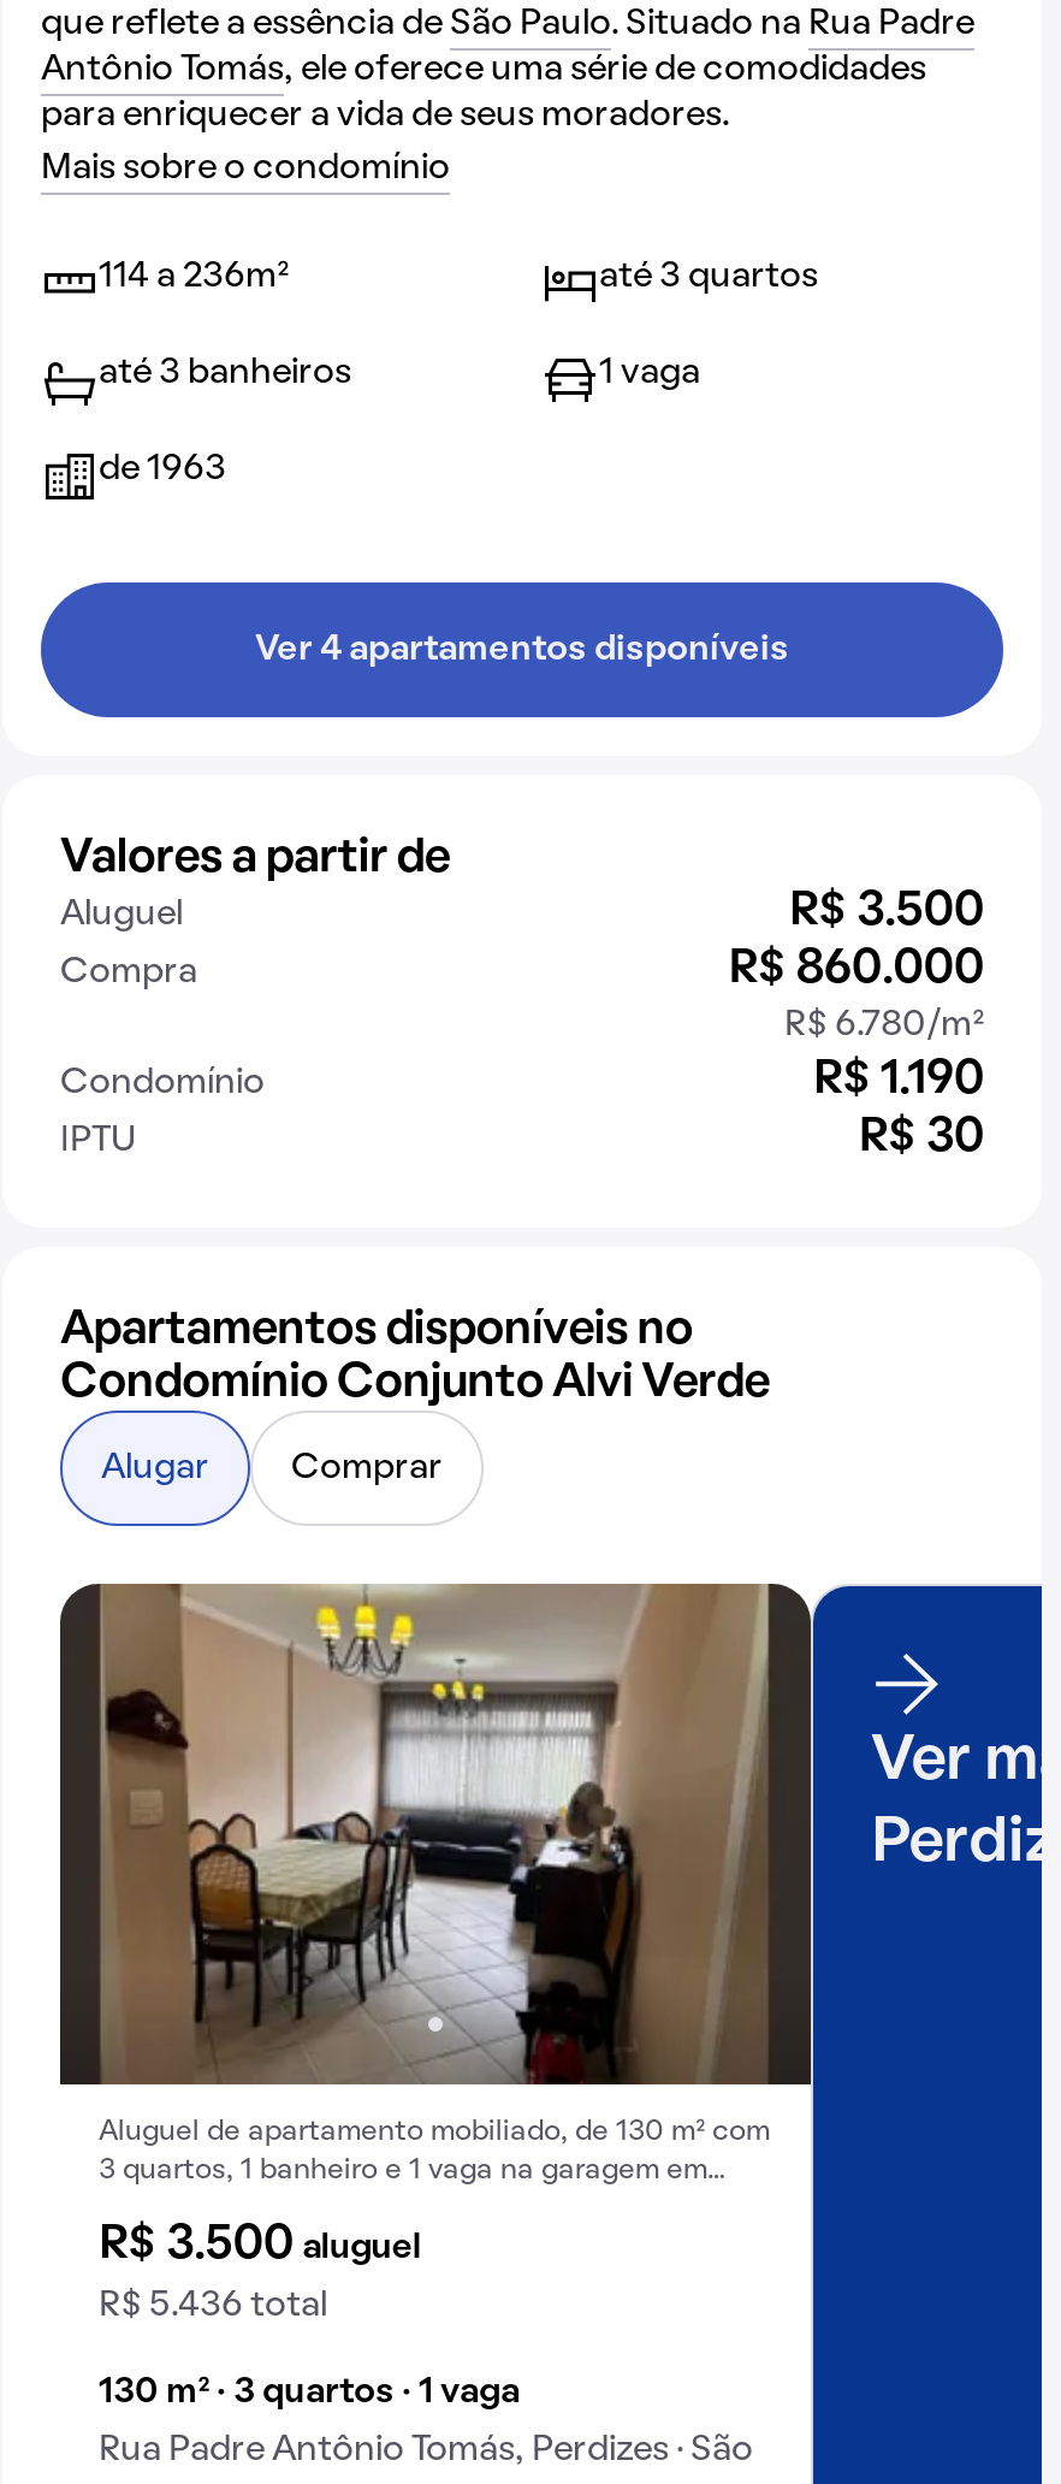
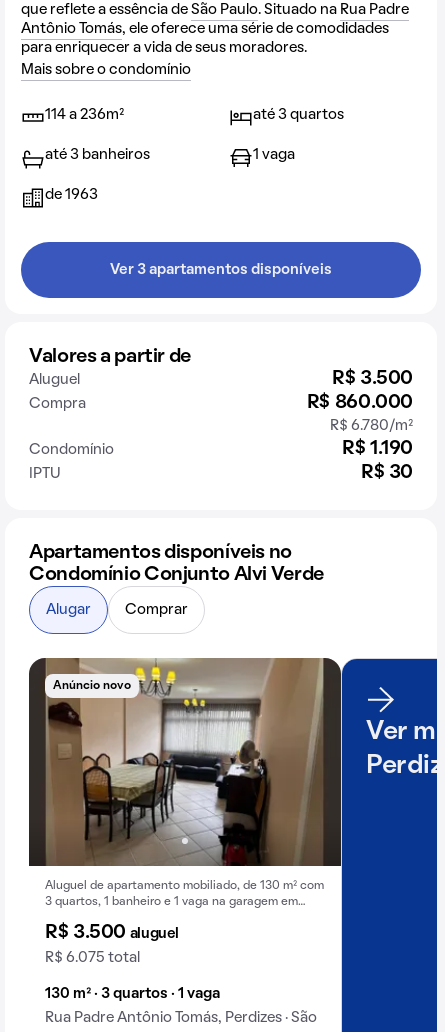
- Ver 4 apartamentos disponíveis
+ Ver 3 apartamentos disponíveis

+ Anúncio novo

- R$ 5.436 total
+ R$ 6.075 total
